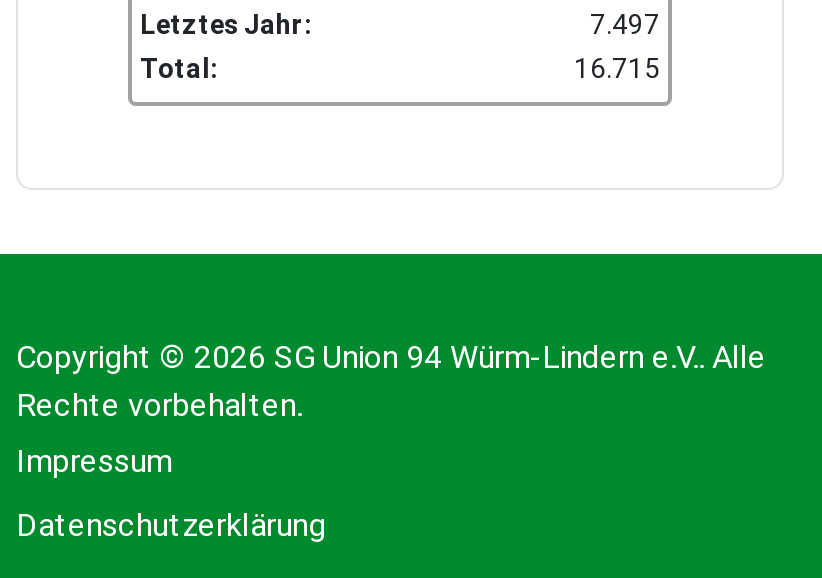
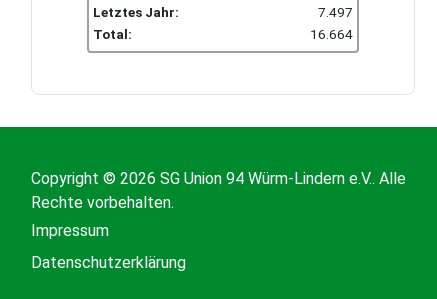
- 16.715
+ 16.664
